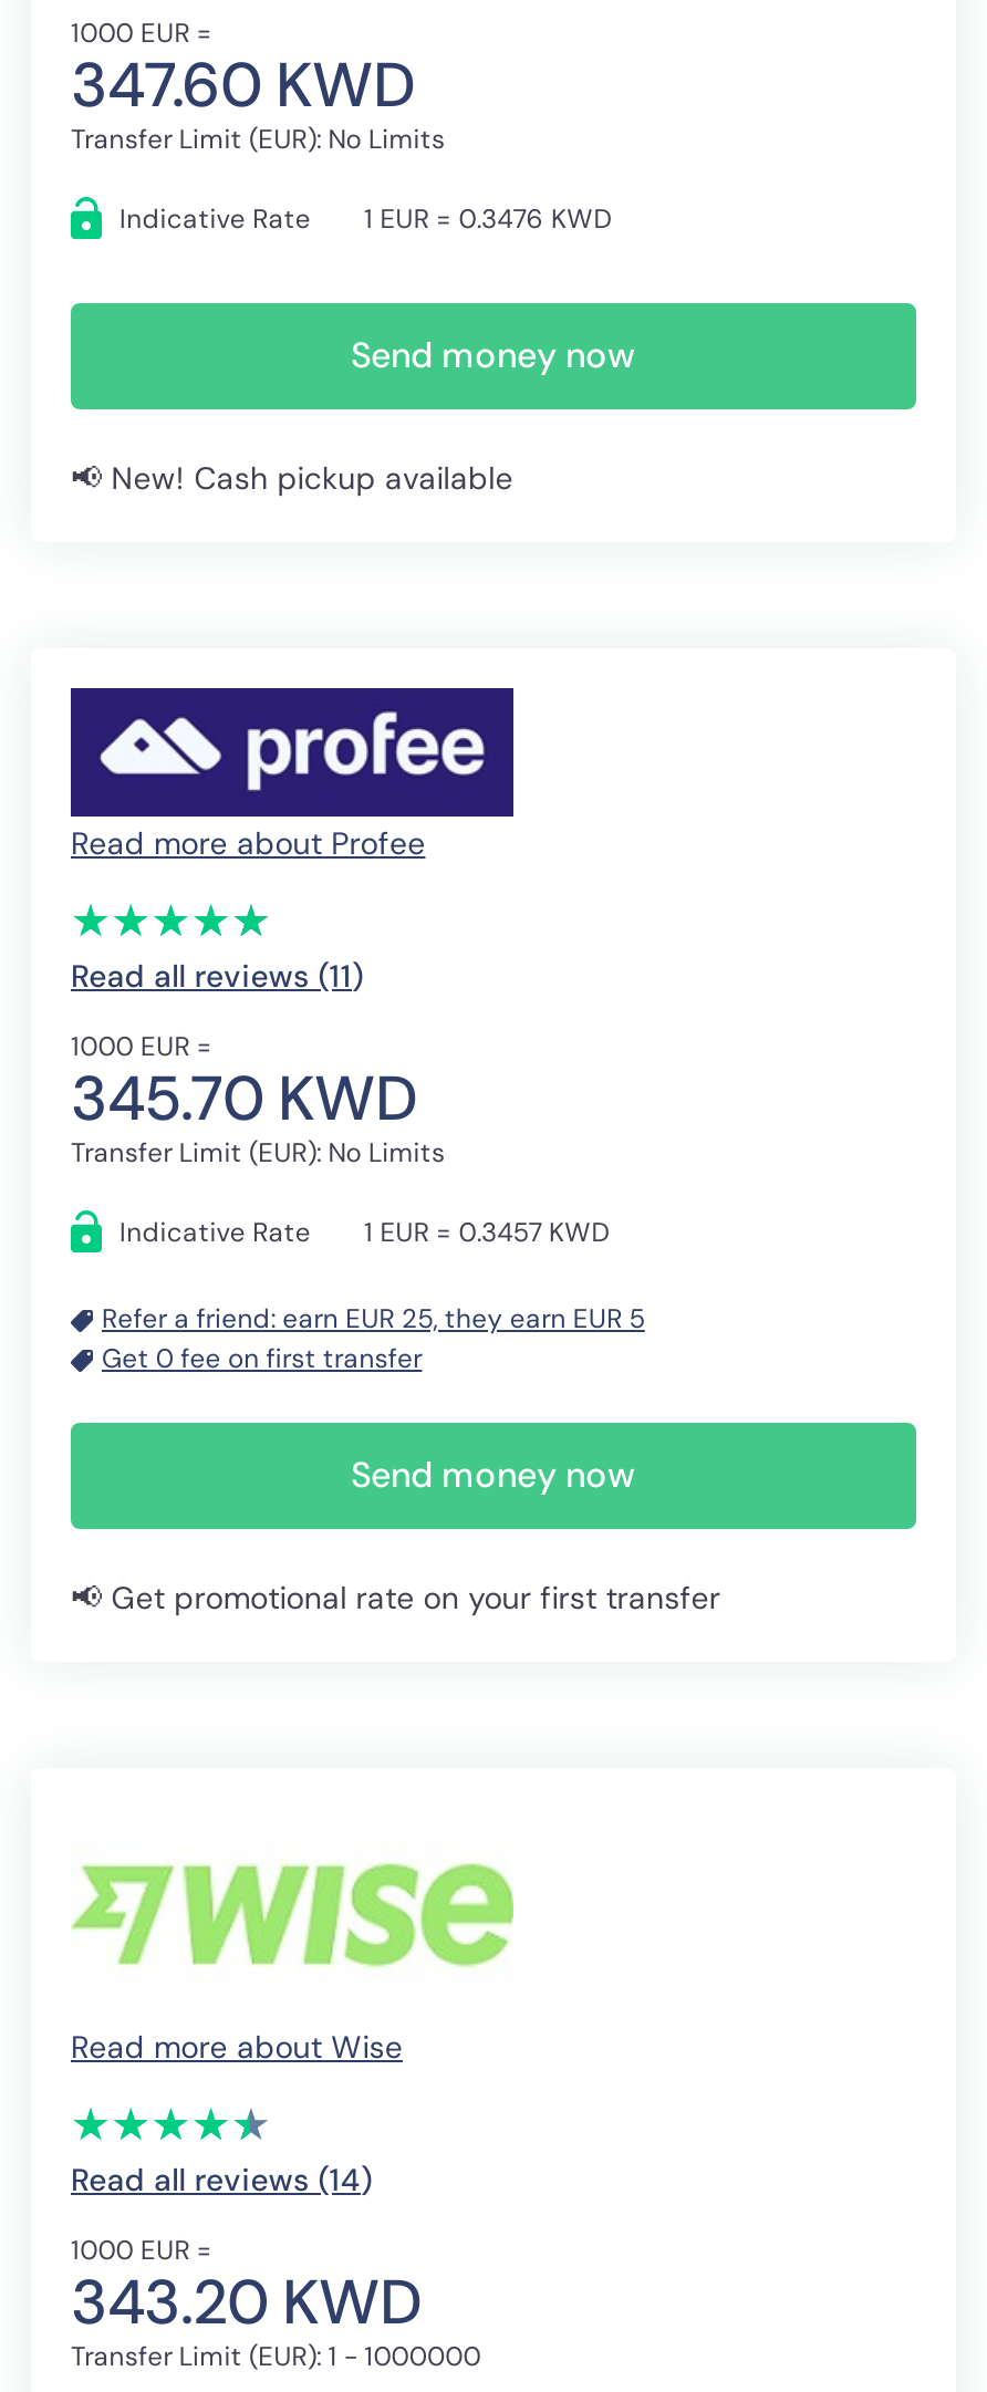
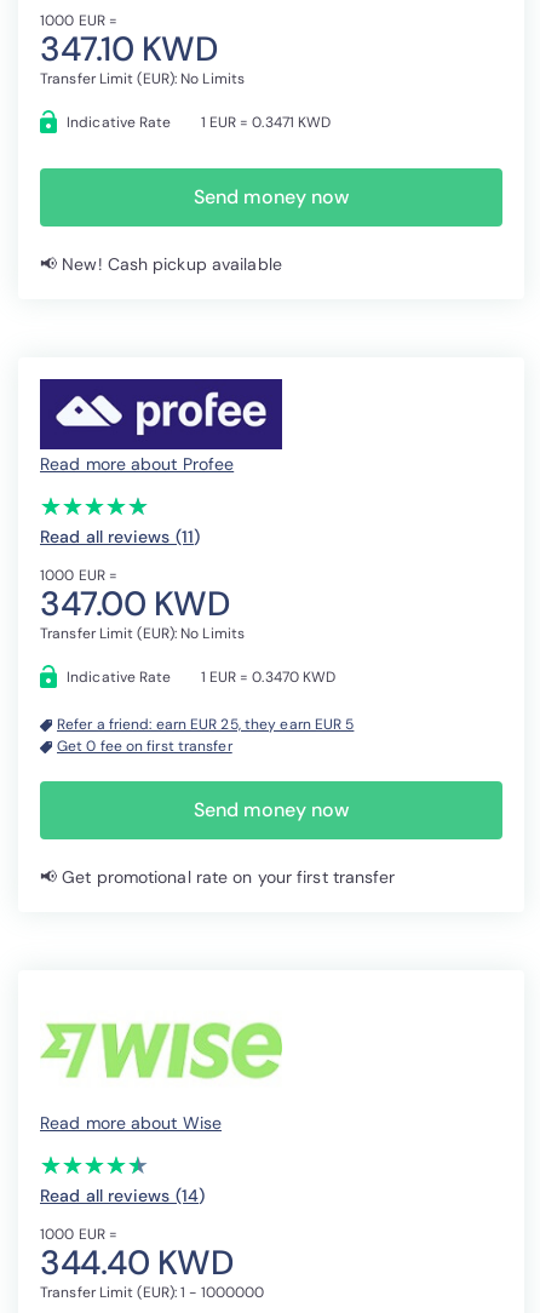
- 347.60 KWD
+ 347.10 KWD

- Indicative Rate 1 EUR = 0.3476 KWD
+ Indicative Rate 1 EUR = 0.3471 KWD

- 345.70 KWD
+ 347.00 KWD

- Indicative Rate 1 EUR = 0.3457 KWD
+ Indicative Rate 1 EUR = 0.3470 KWD

- 343.20 KWD
+ 344.40 KWD
